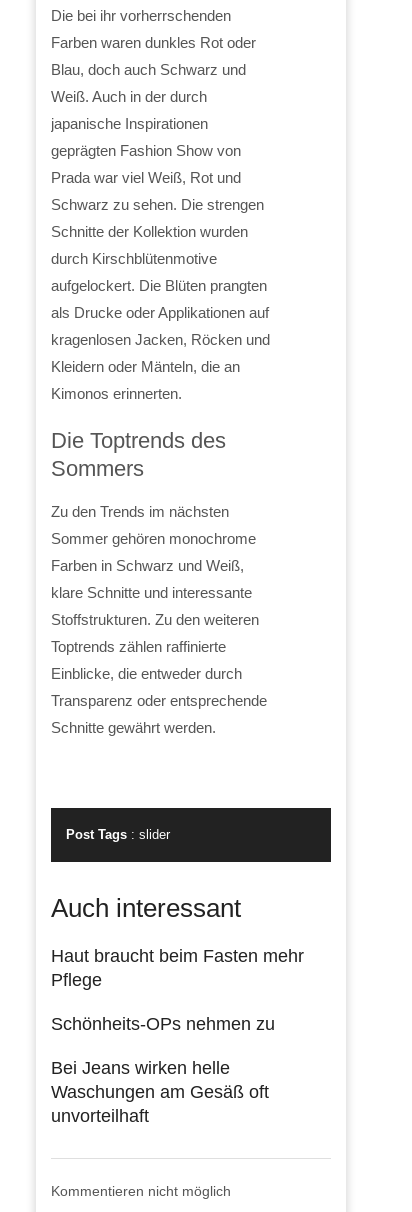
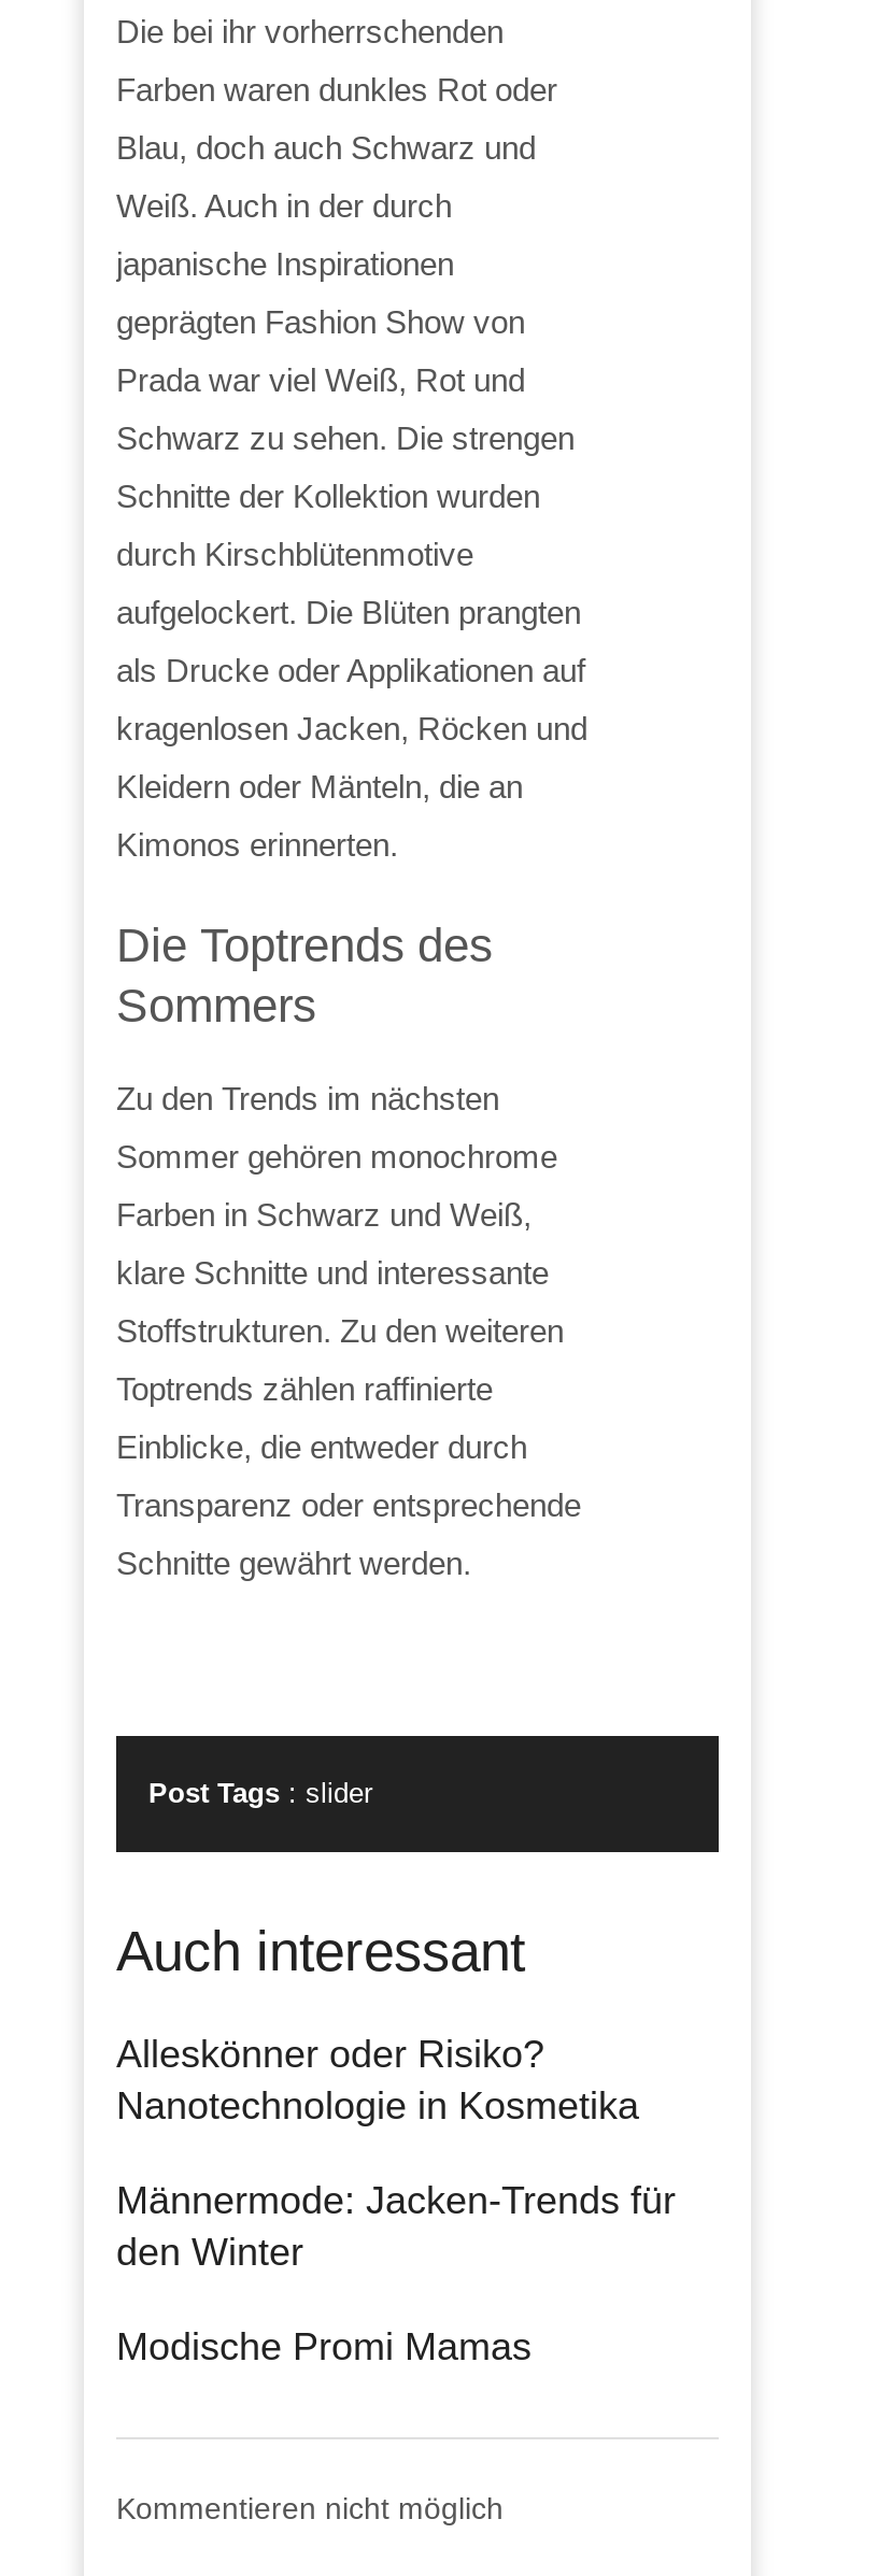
- Haut braucht beim Fasten mehr
- Pflege
+ Alleskönner oder Risiko?
+ Nanotechnologie in Kosmetika

- Schönheits-OPs nehmen zu
+ Männermode: Jacken-Trends für
+ den Winter

- Bei Jeans wirken helle
- Waschungen am Gesäß oft
- unvorteilhaft
+ Modische Promi Mamas
